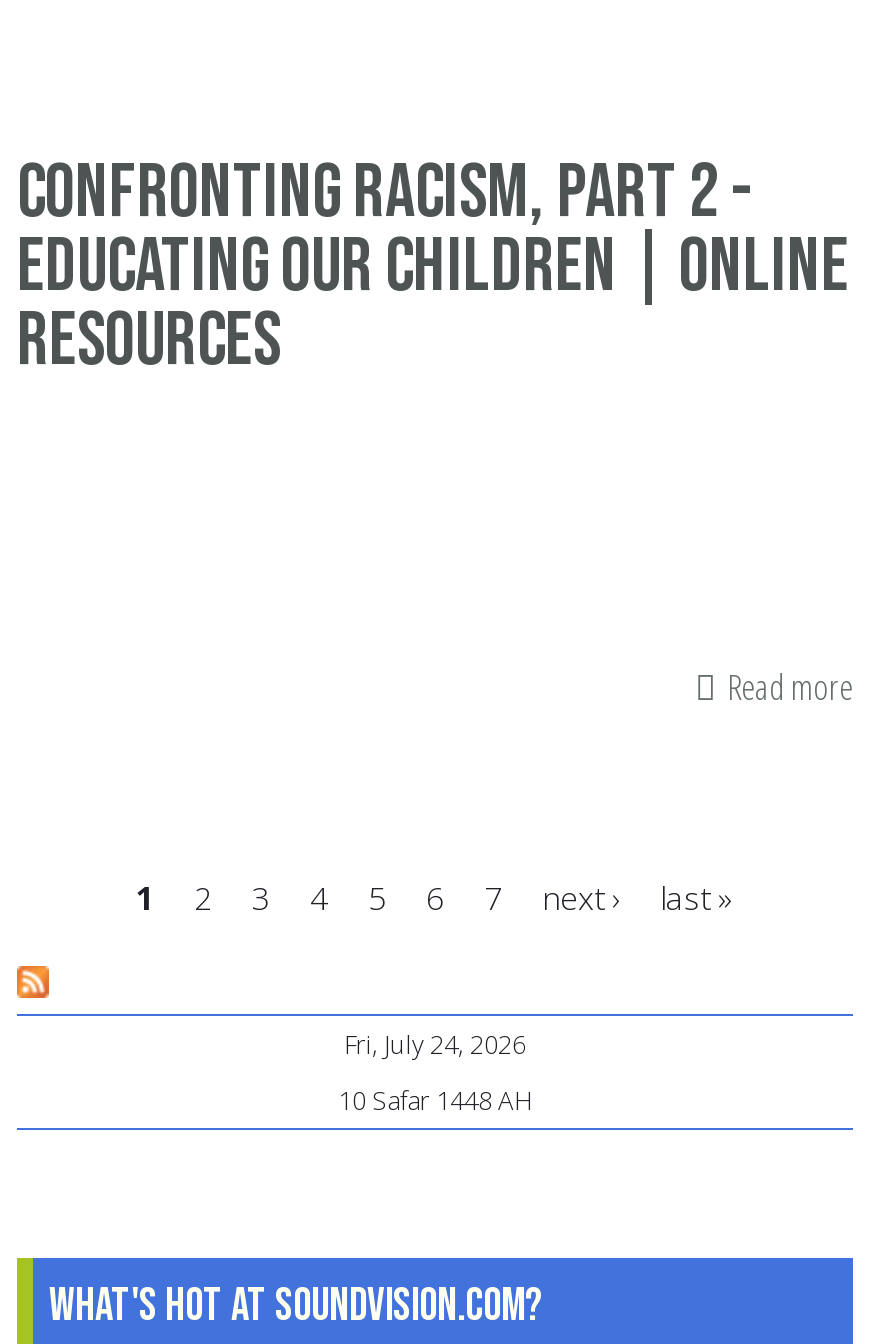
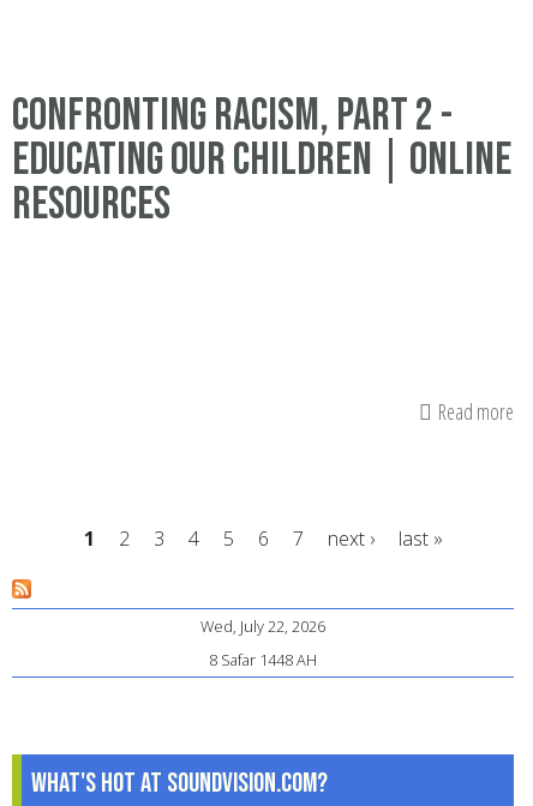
- Fri, July 24, 2026
+ Wed, July 22, 2026

- 10 Safar 1448 AH
+ 8 Safar 1448 AH
